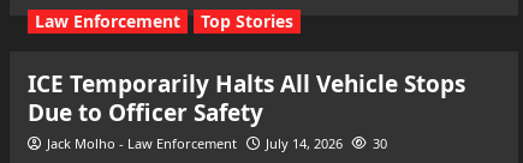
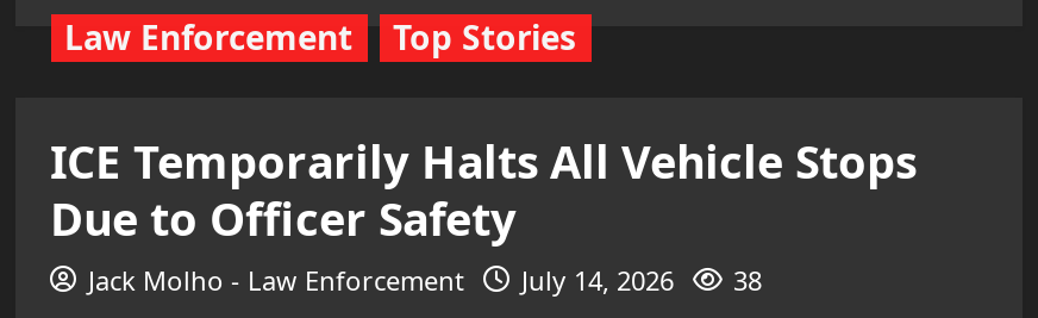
- Jack Molho - Law Enforcement July 14, 2026 30
+ Jack Molho - Law Enforcement July 14, 2026 38
